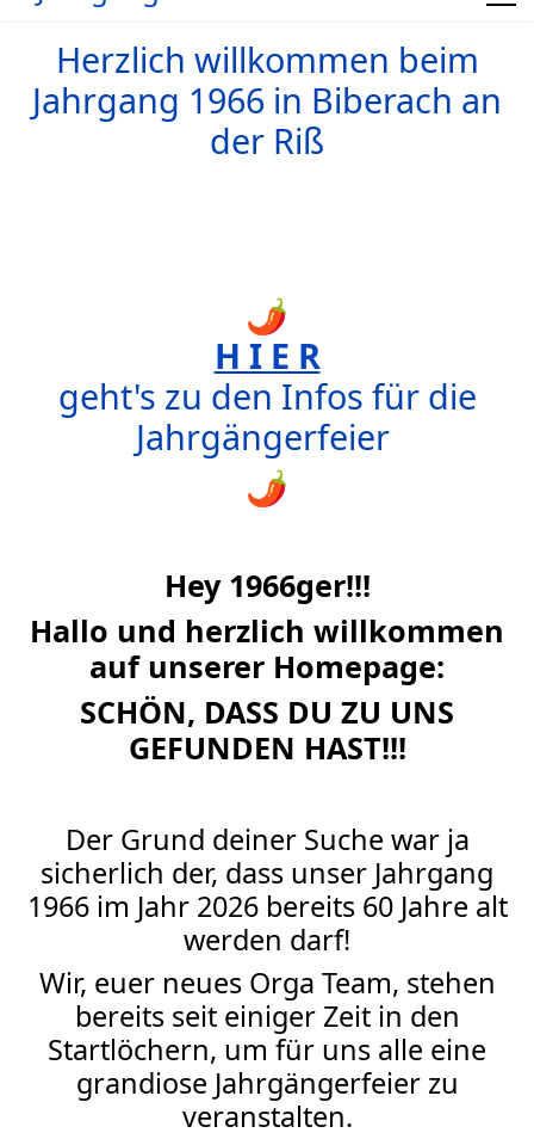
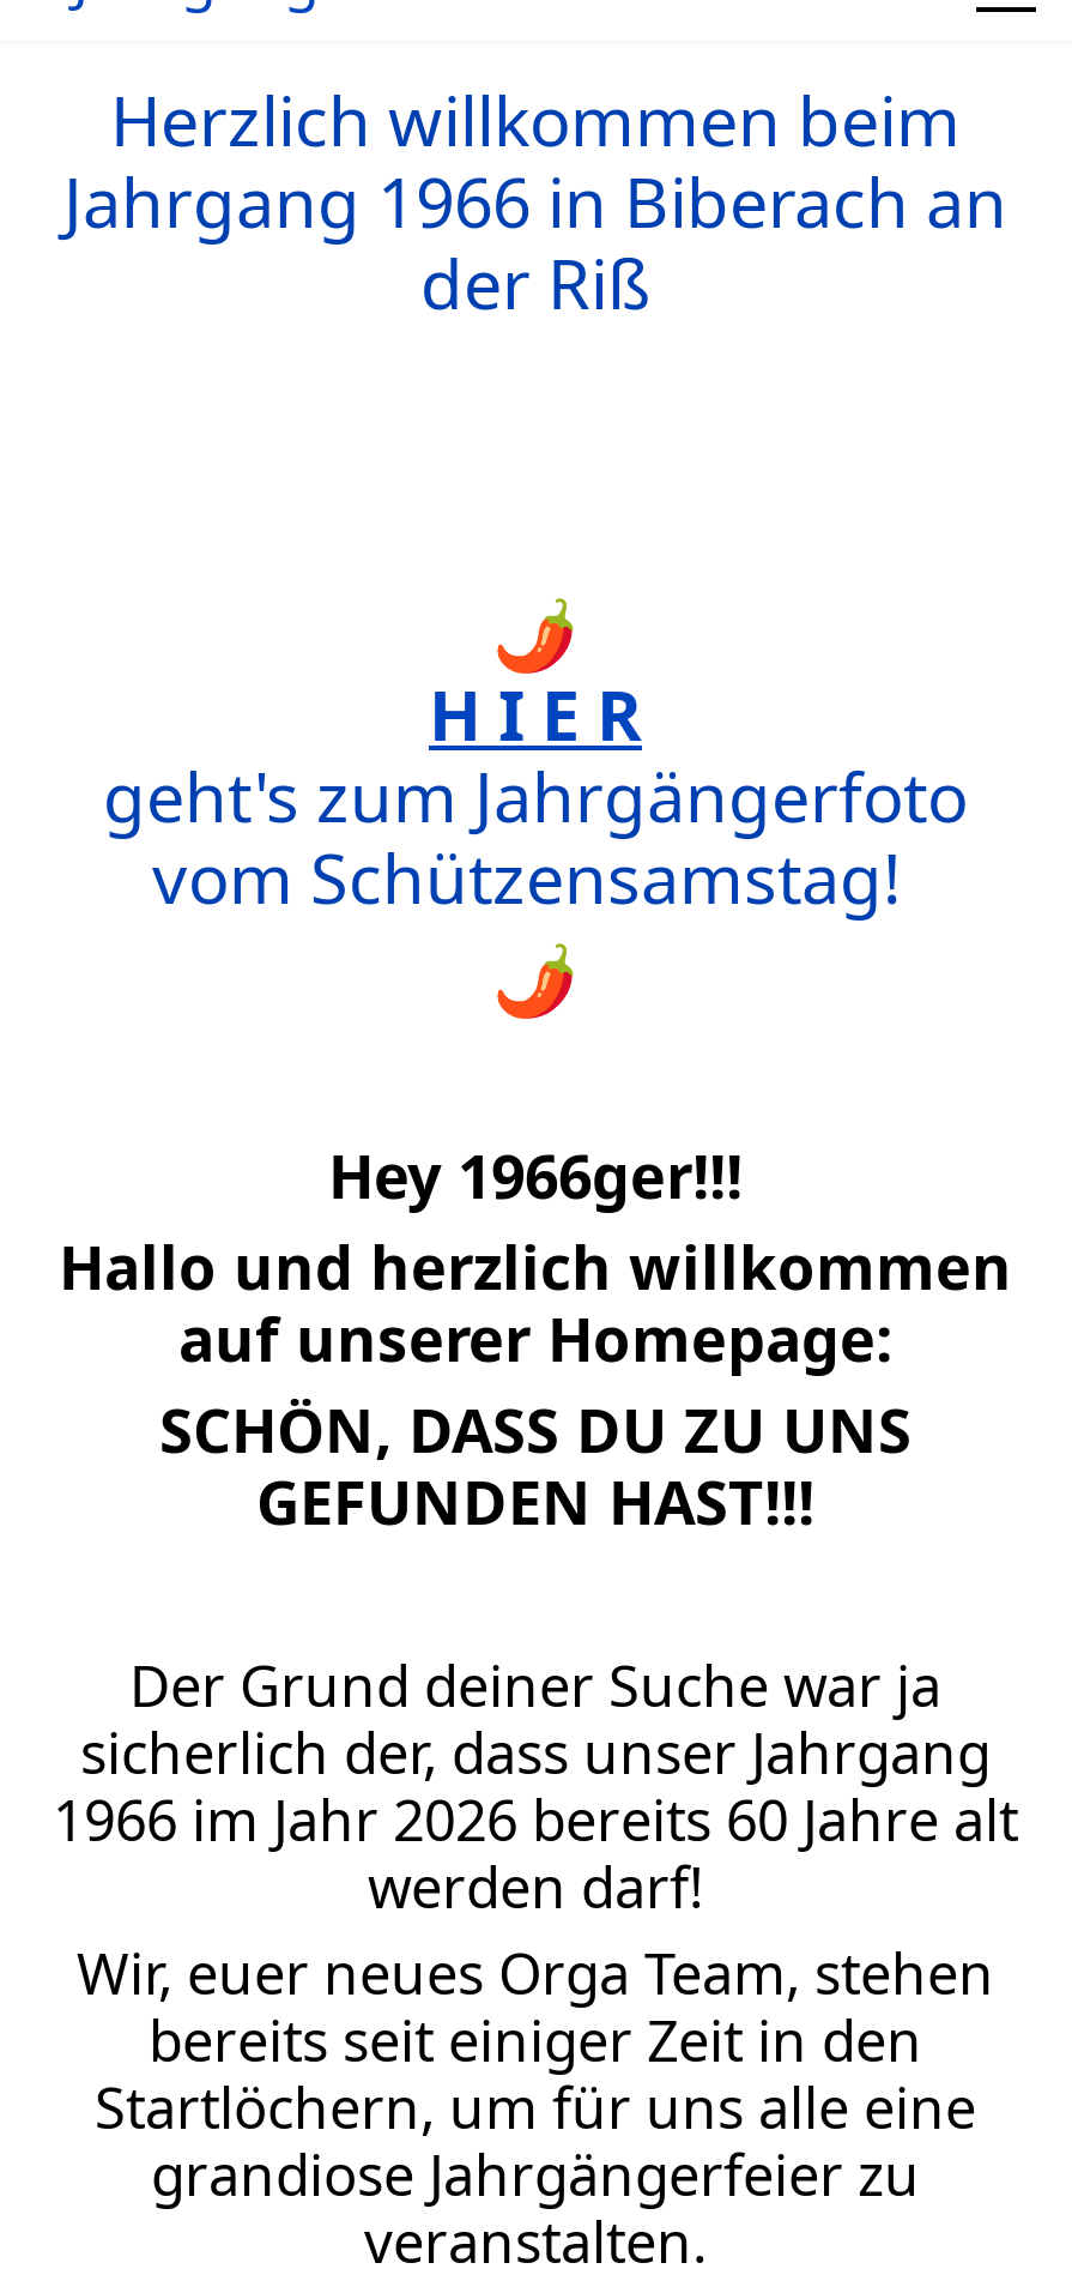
- geht's zu den Infos für die
- Jahrgängerfeier
+ geht's zum Jahrgängerfoto
+ vom Schützensamstag!
